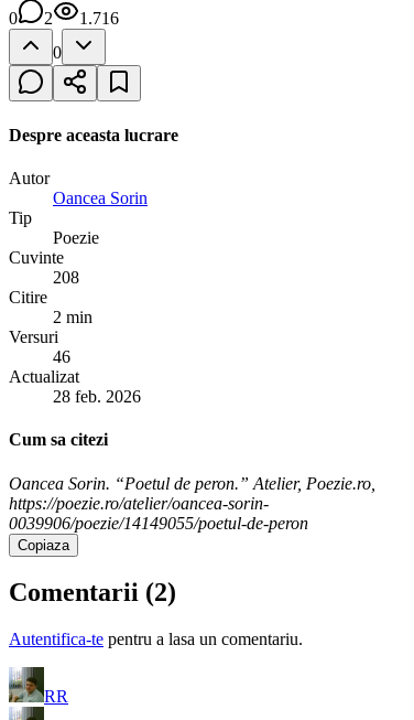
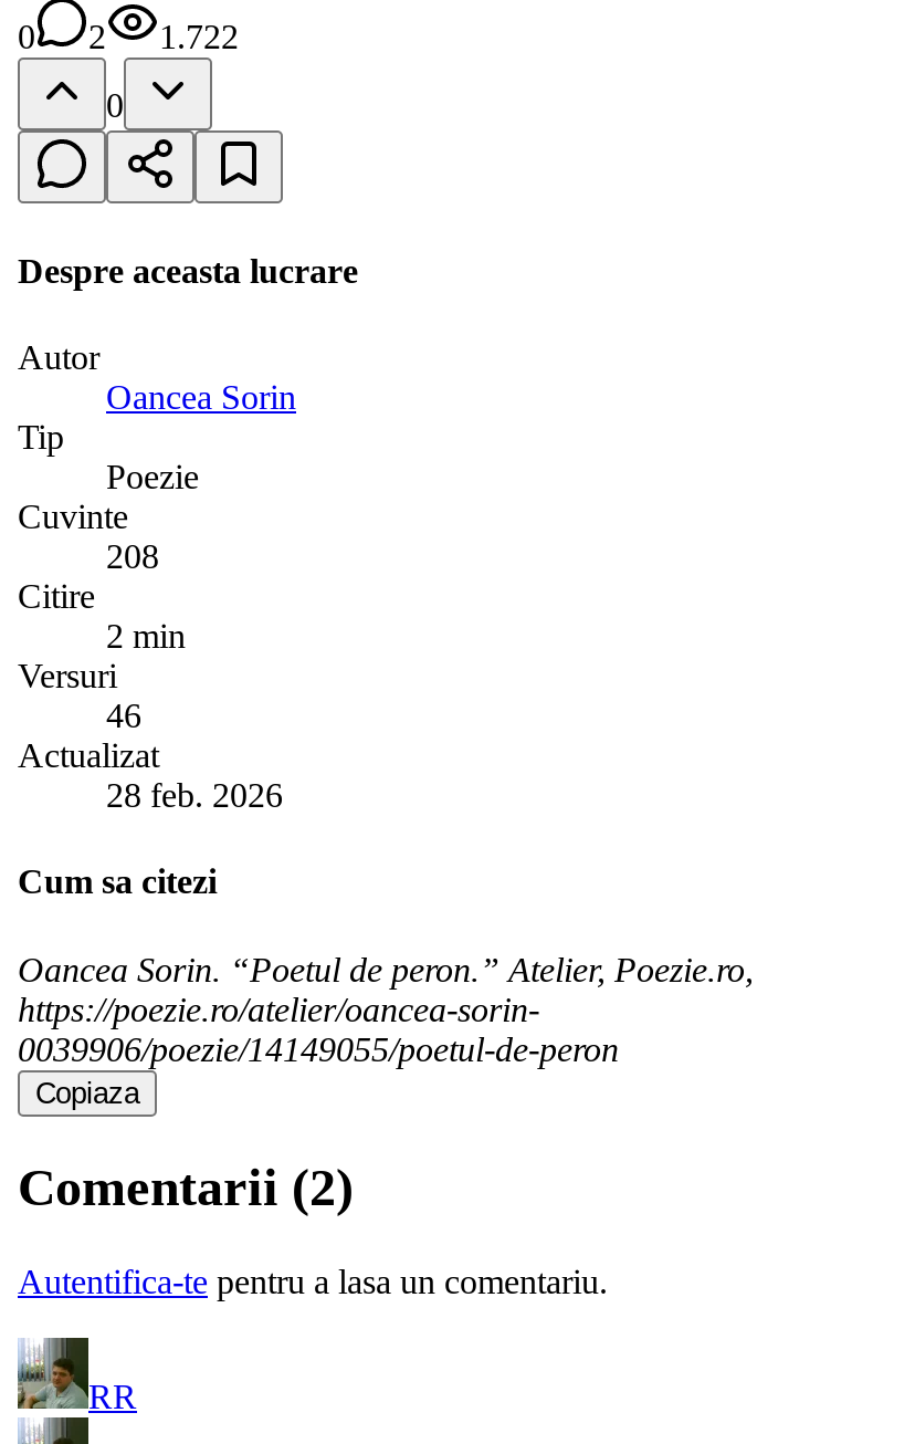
- 0 2 1.716
+ 0 2 1.722
